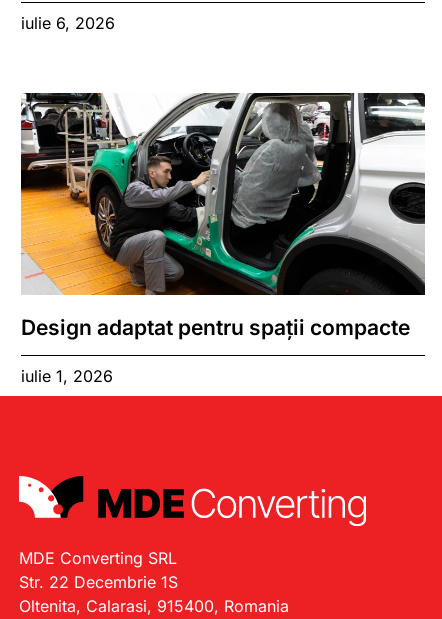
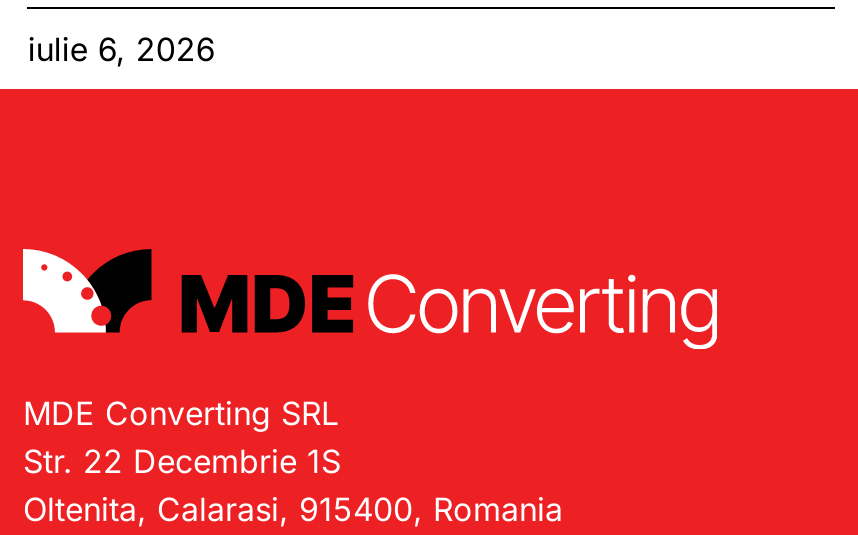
- [image]
- Design adaptat pentru spații compacte
- iulie 1, 2026
